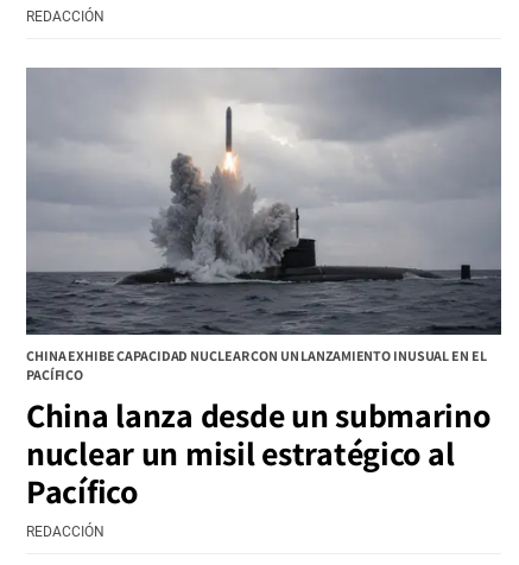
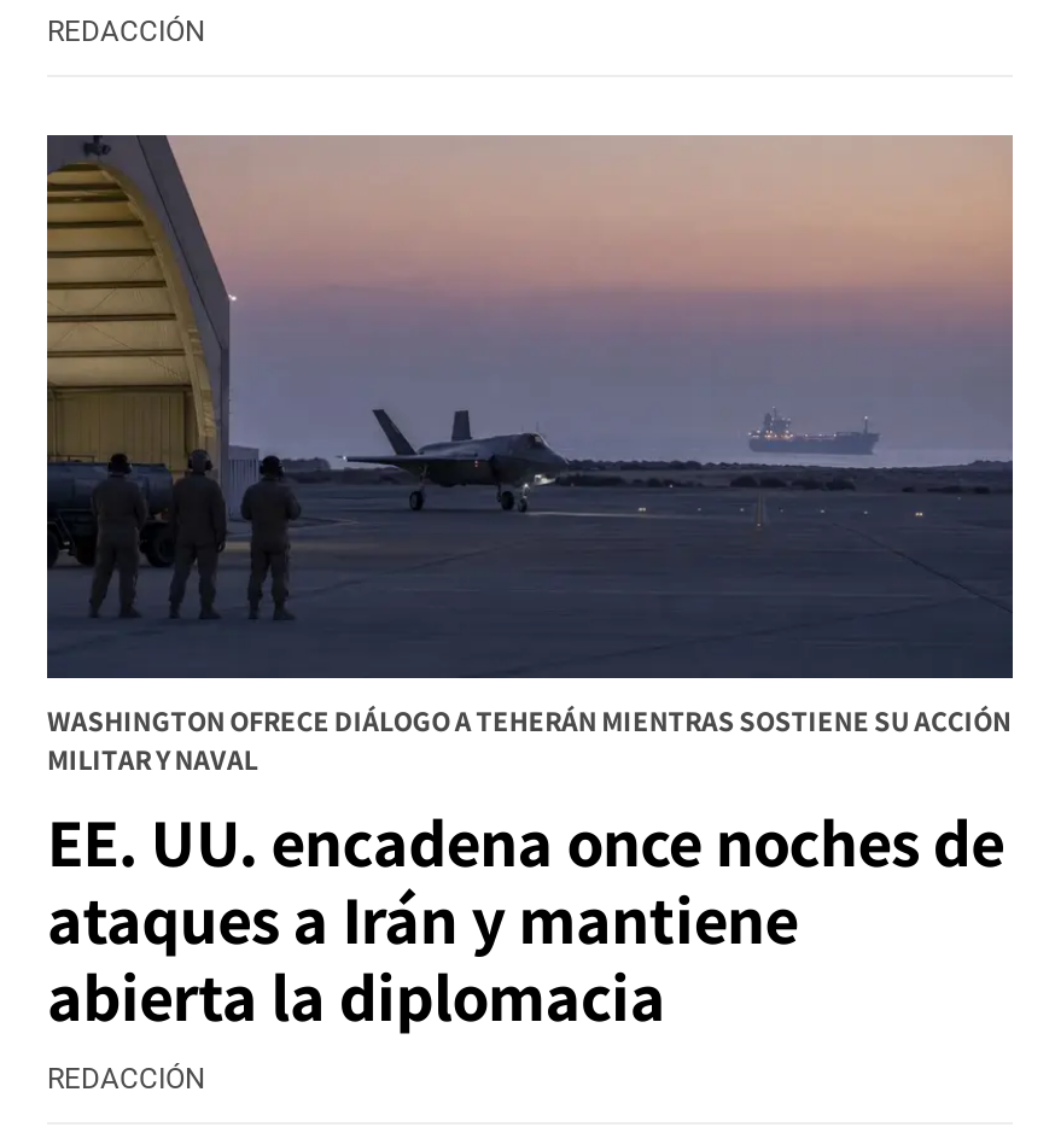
- [image]
- CHINA EXHIBE CAPACIDAD NUCLEAR CON UN LANZAMIENTO INUSUAL EN EL
- PACÍFICO
- China lanza desde un submarino
- nuclear un misil estratégico al
- Pacífico
+ [image]
+ WASHINGTON OFRECE DIÁLOGO A TEHERÁN MIENTRAS SOSTIENE SU ACCIÓN
+ MILITAR Y NAVAL
+ EE. UU. encadena once noches de
+ ataques a Irán y mantiene
+ abierta la diplomacia
